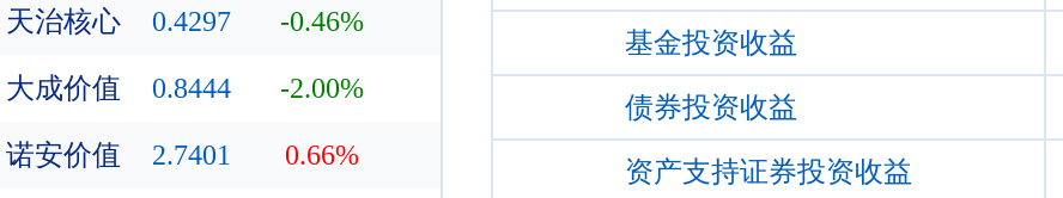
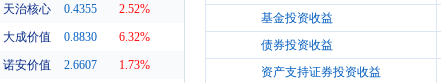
- 0.4297
+ 0.4355

- -0.46%
+ 2.52%

- 0.8444
+ 0.8830

- -2.00%
+ 6.32%

- 2.7401
+ 2.6607

- 0.66%
+ 1.73%
